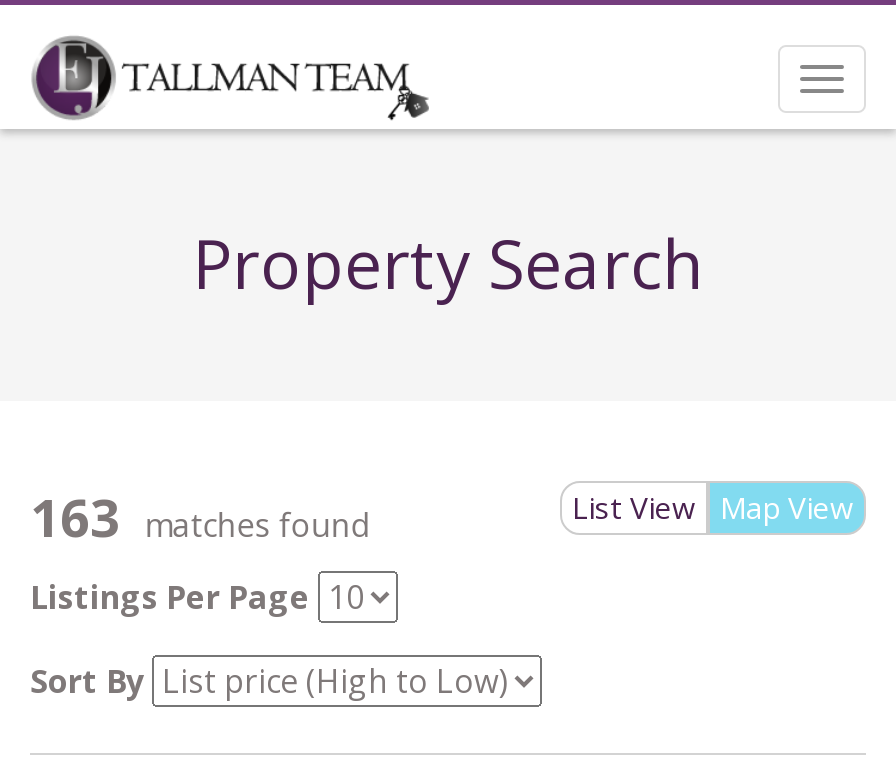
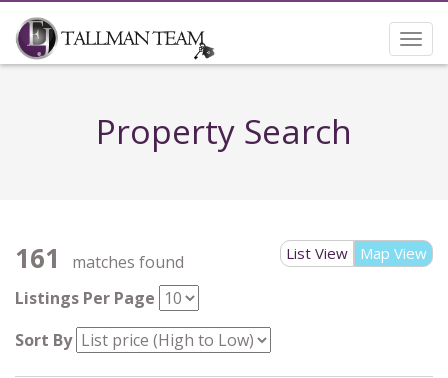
- 163 matches found
+ 161 matches found
